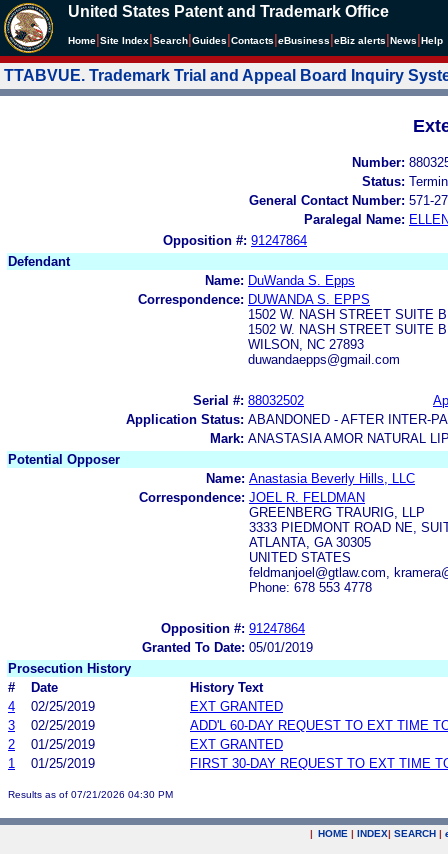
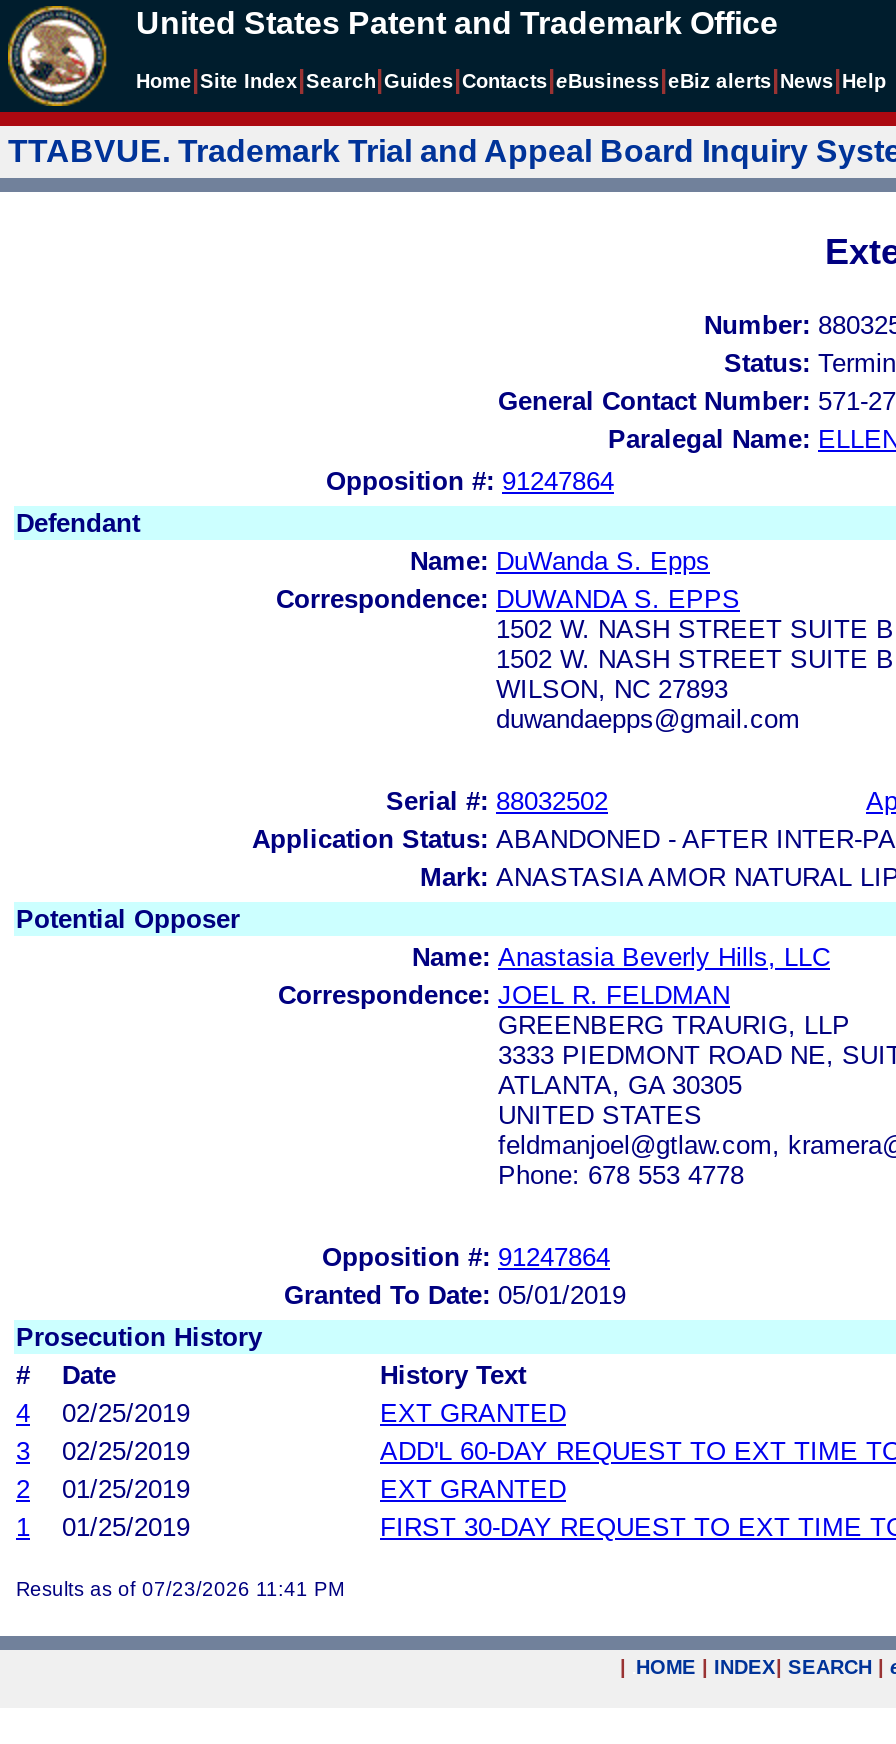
- Results as of 07/21/2026 04:30 PM
+ Results as of 07/23/2026 11:41 PM
